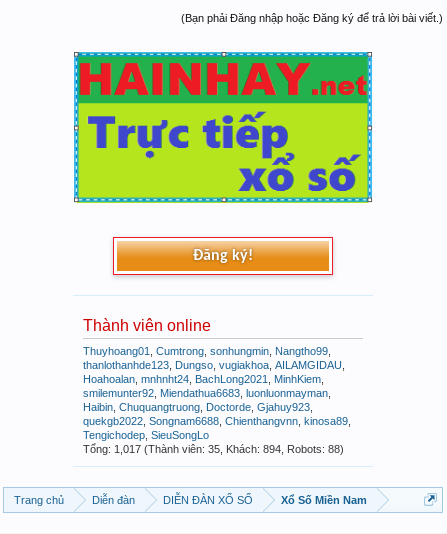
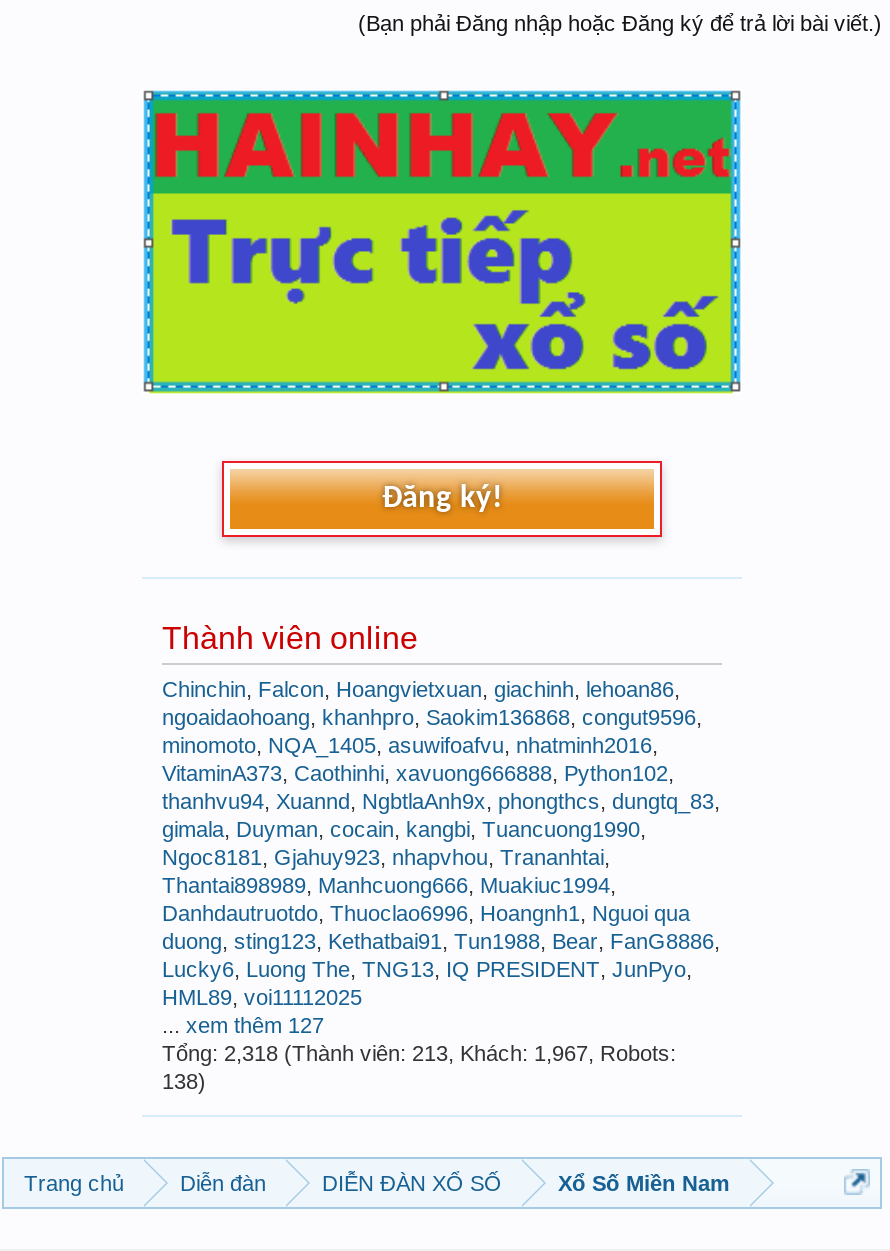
- Thuyhoang01, Cumtrong, sonhungmin, Nangtho99,
- thanlothanhde123, Dungso, vugiakhoa, AILAMGIDAU,
- Hoahoalan, mnhnht24, BachLong2021, MinhKiem,
- smilemunter92, Miendathua6683, luonluonmayman,
- Haibin, Chuquangtruong, Doctorde, Gjahuy923,
- quekgb2022, Songnam6688, Chienthangvnn, kinosa89,
- Tengichodep, SieuSongLo
- Tổng: 1,017 (Thành viên: 35, Khách: 894, Robots: 88)
+ Chinchin, Falcon, Hoangvietxuan, giachinh, lehoan86,
+ ngoaidaohoang, khanhpro, Saokim136868, congut9596,
+ minomoto, NQA_1405, asuwifoafvu, nhatminh2016,
+ VitaminA373, Caothinhi, xavuong666888, Python102,
+ thanhvu94, Xuannd, NgbtlaAnh9x, phongthcs, dungtq_83,
+ gimala, Duyman, cocain, kangbi, Tuancuong1990,
+ Ngoc8181, Gjahuy923, nhapvhou, Trananhtai,
+ Thantai898989, Manhcuong666, Muakiuc1994,
+ Danhdautruotdo, Thuoclao6996, Hoangnh1, Nguoi qua
+ duong, sting123, Kethatbai91, Tun1988, Bear, FanG8886,
+ Lucky6, Luong The, TNG13, IQ PRESIDENT, JunPyo,
+ HML89, voi11112025
+ ... xem thêm 127
+ Tổng: 2,318 (Thành viên: 213, Khách: 1,967, Robots:
+ 138)
